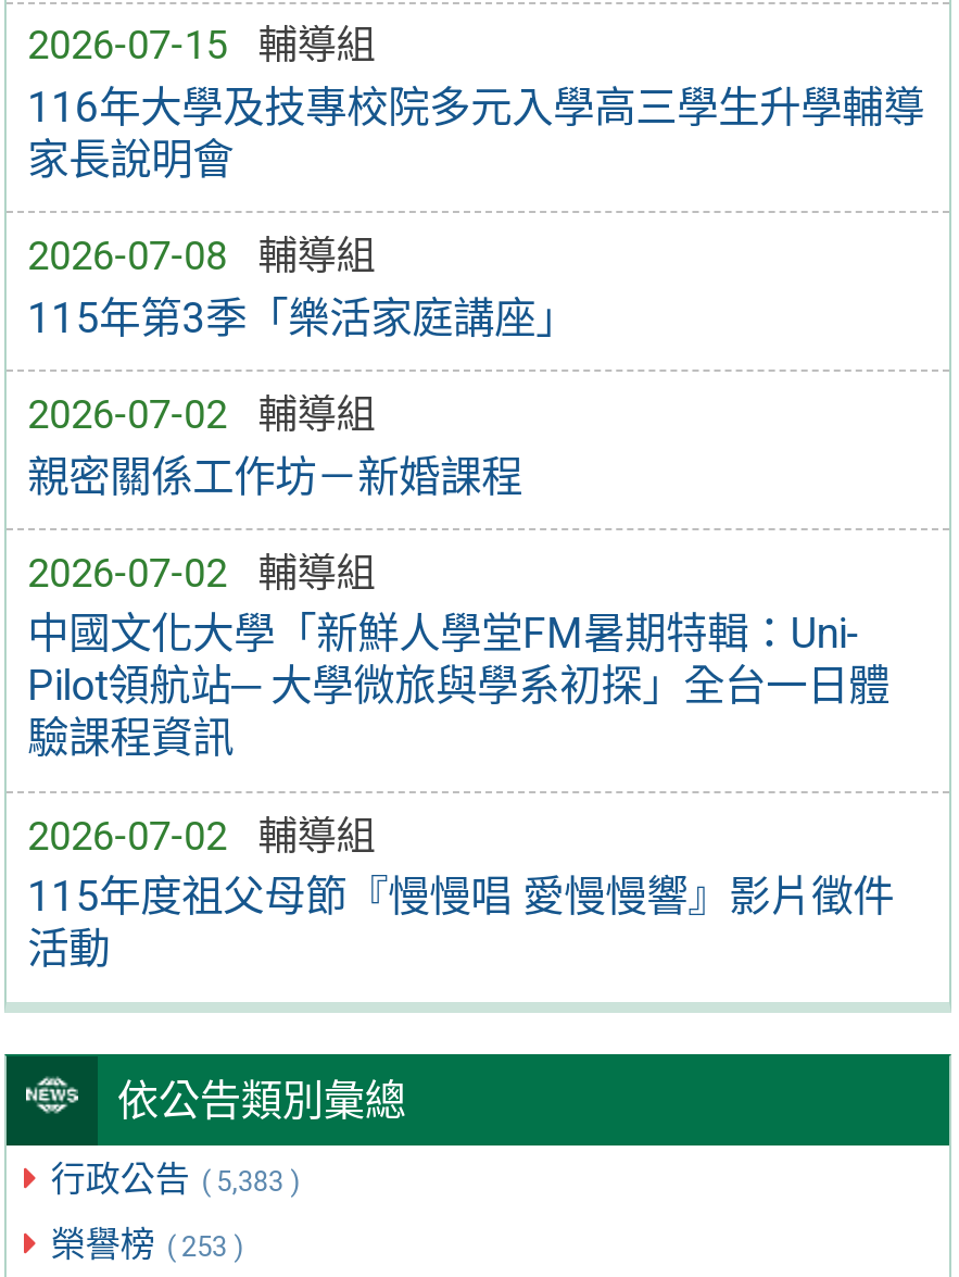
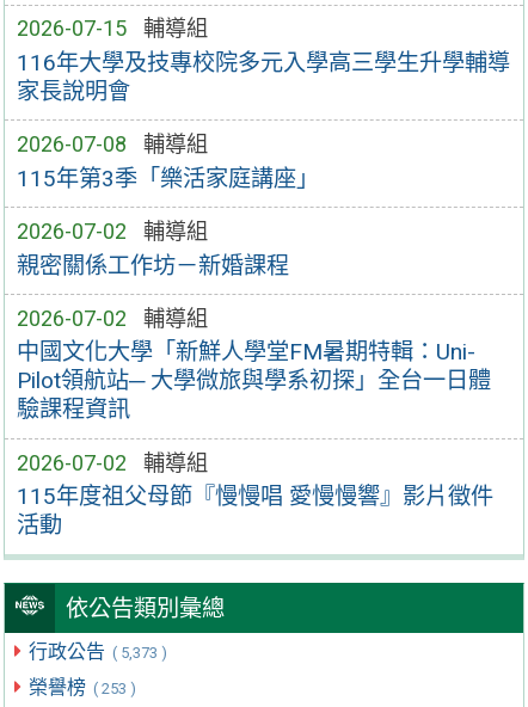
- 行政公告 ( 5,383 )
+ 行政公告 ( 5,373 )
